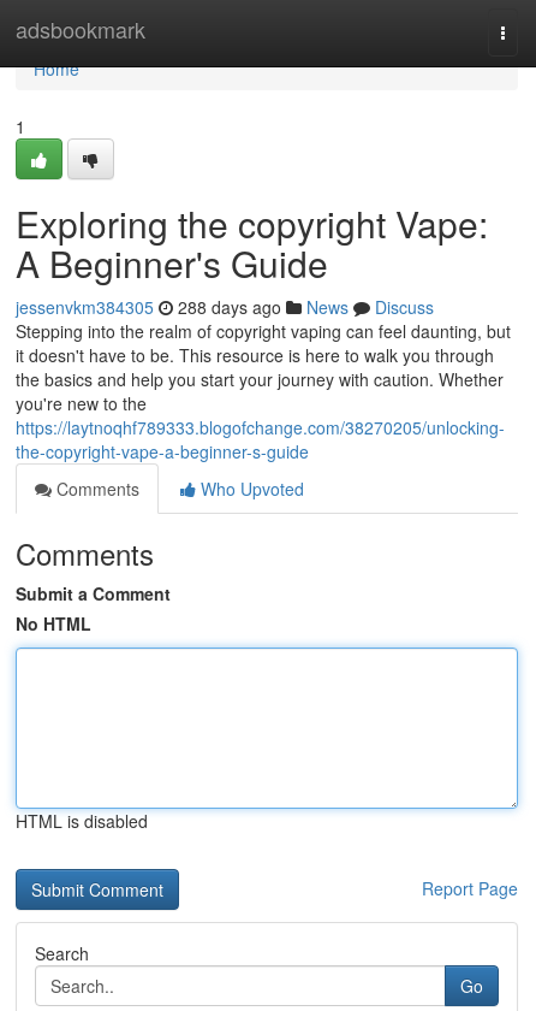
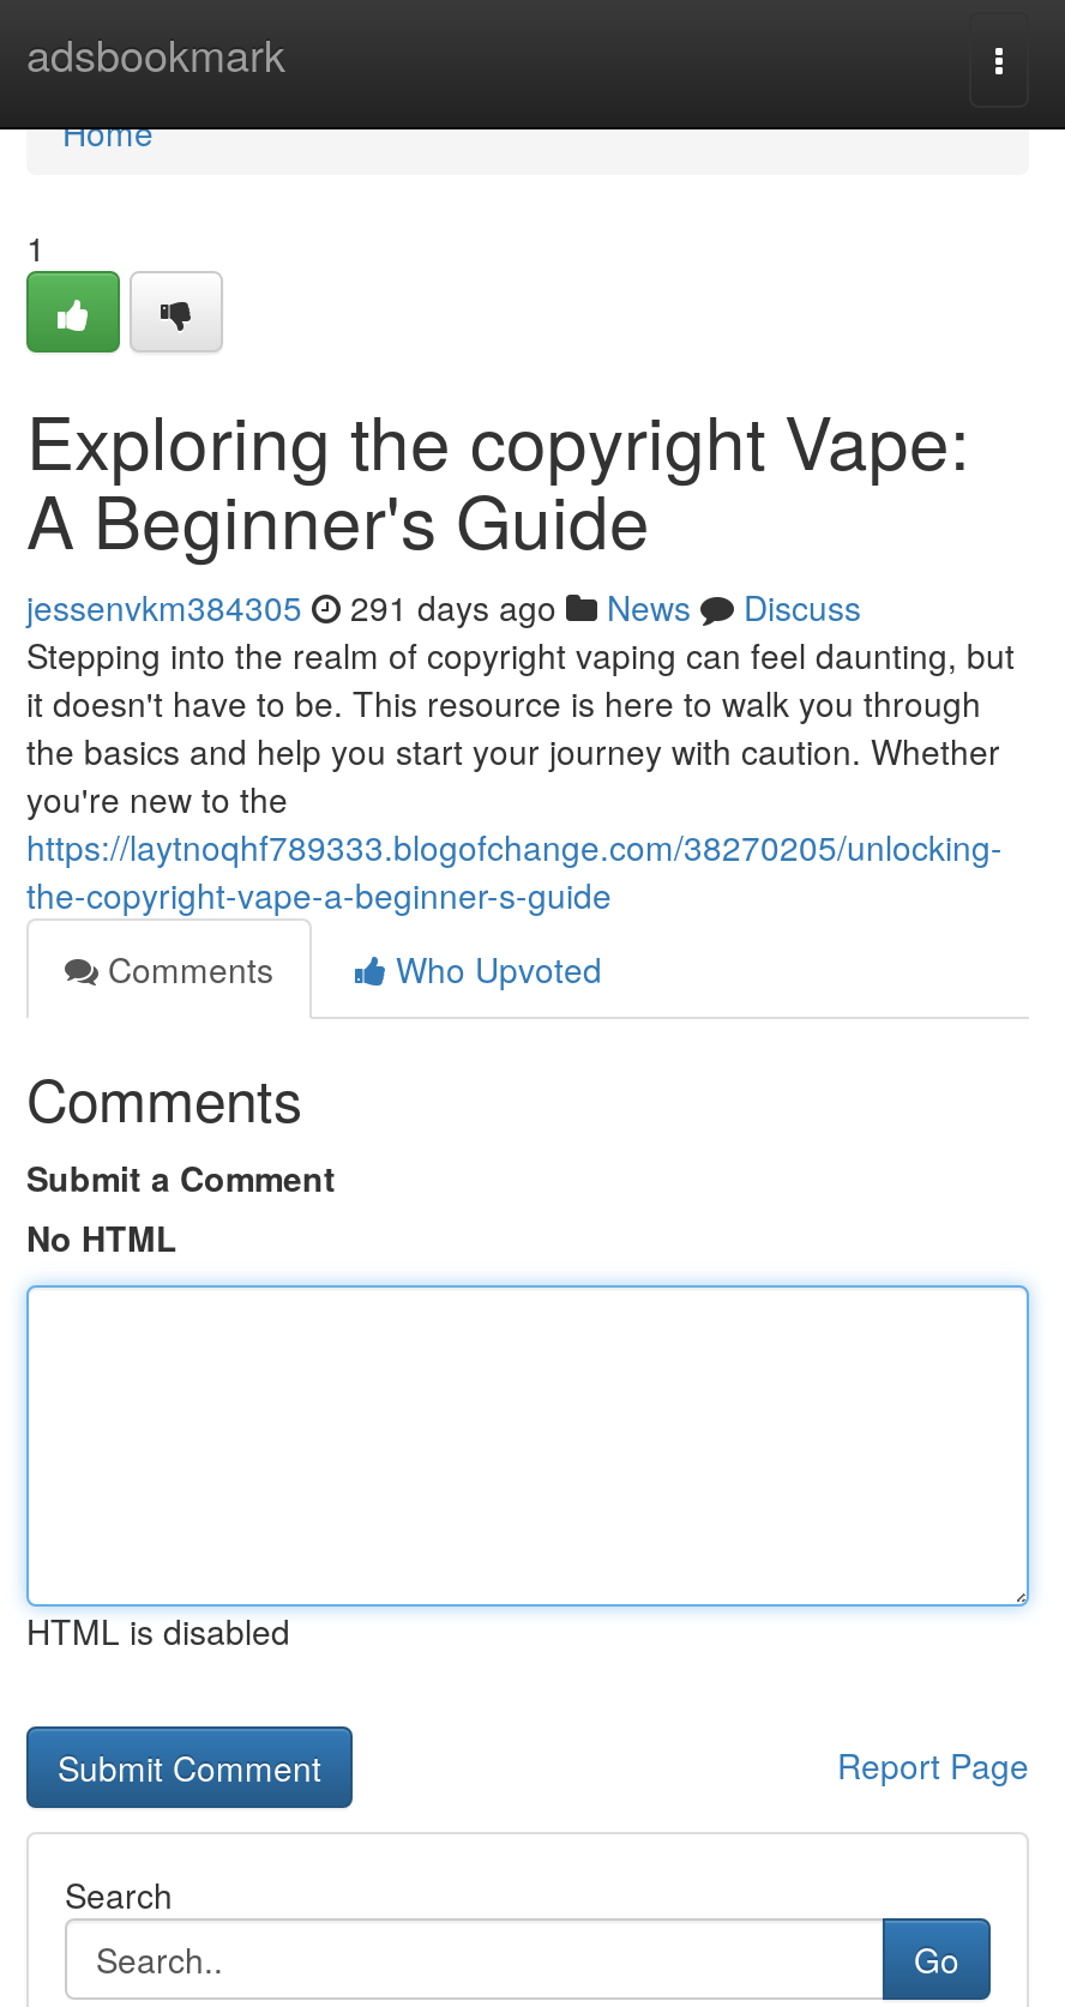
- jessenvkm384305 288 days ago News Discuss
+ jessenvkm384305 291 days ago News Discuss
